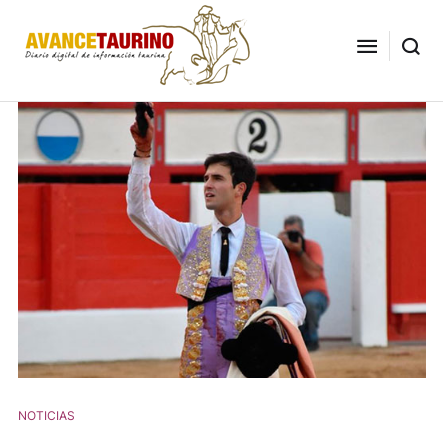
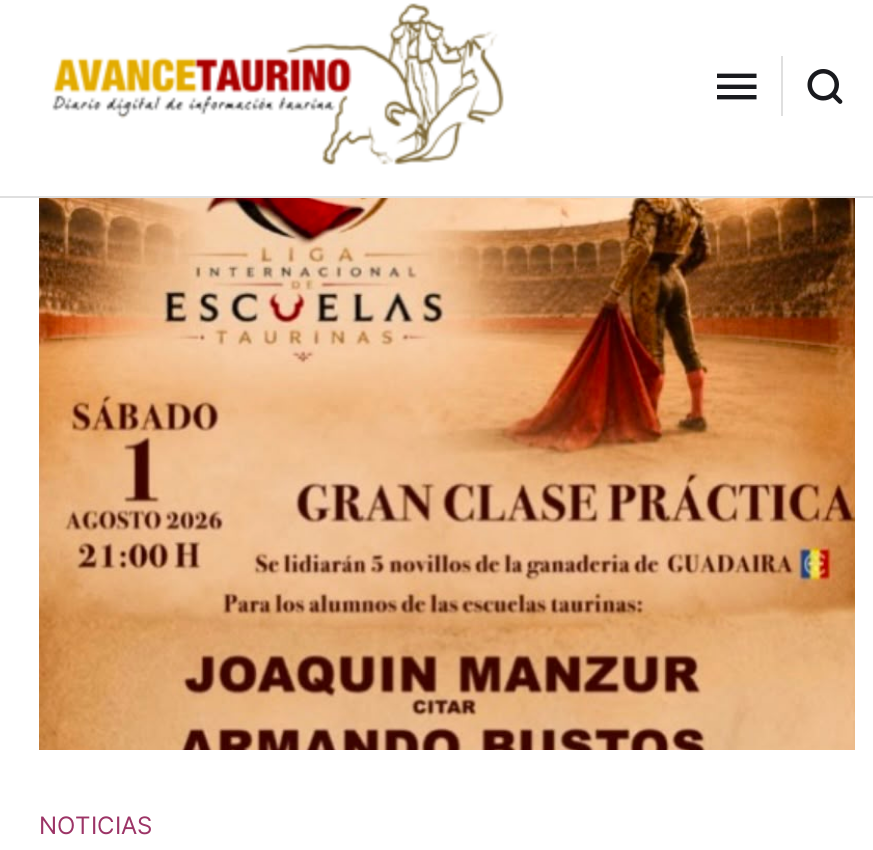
- [image]
+ [image]
